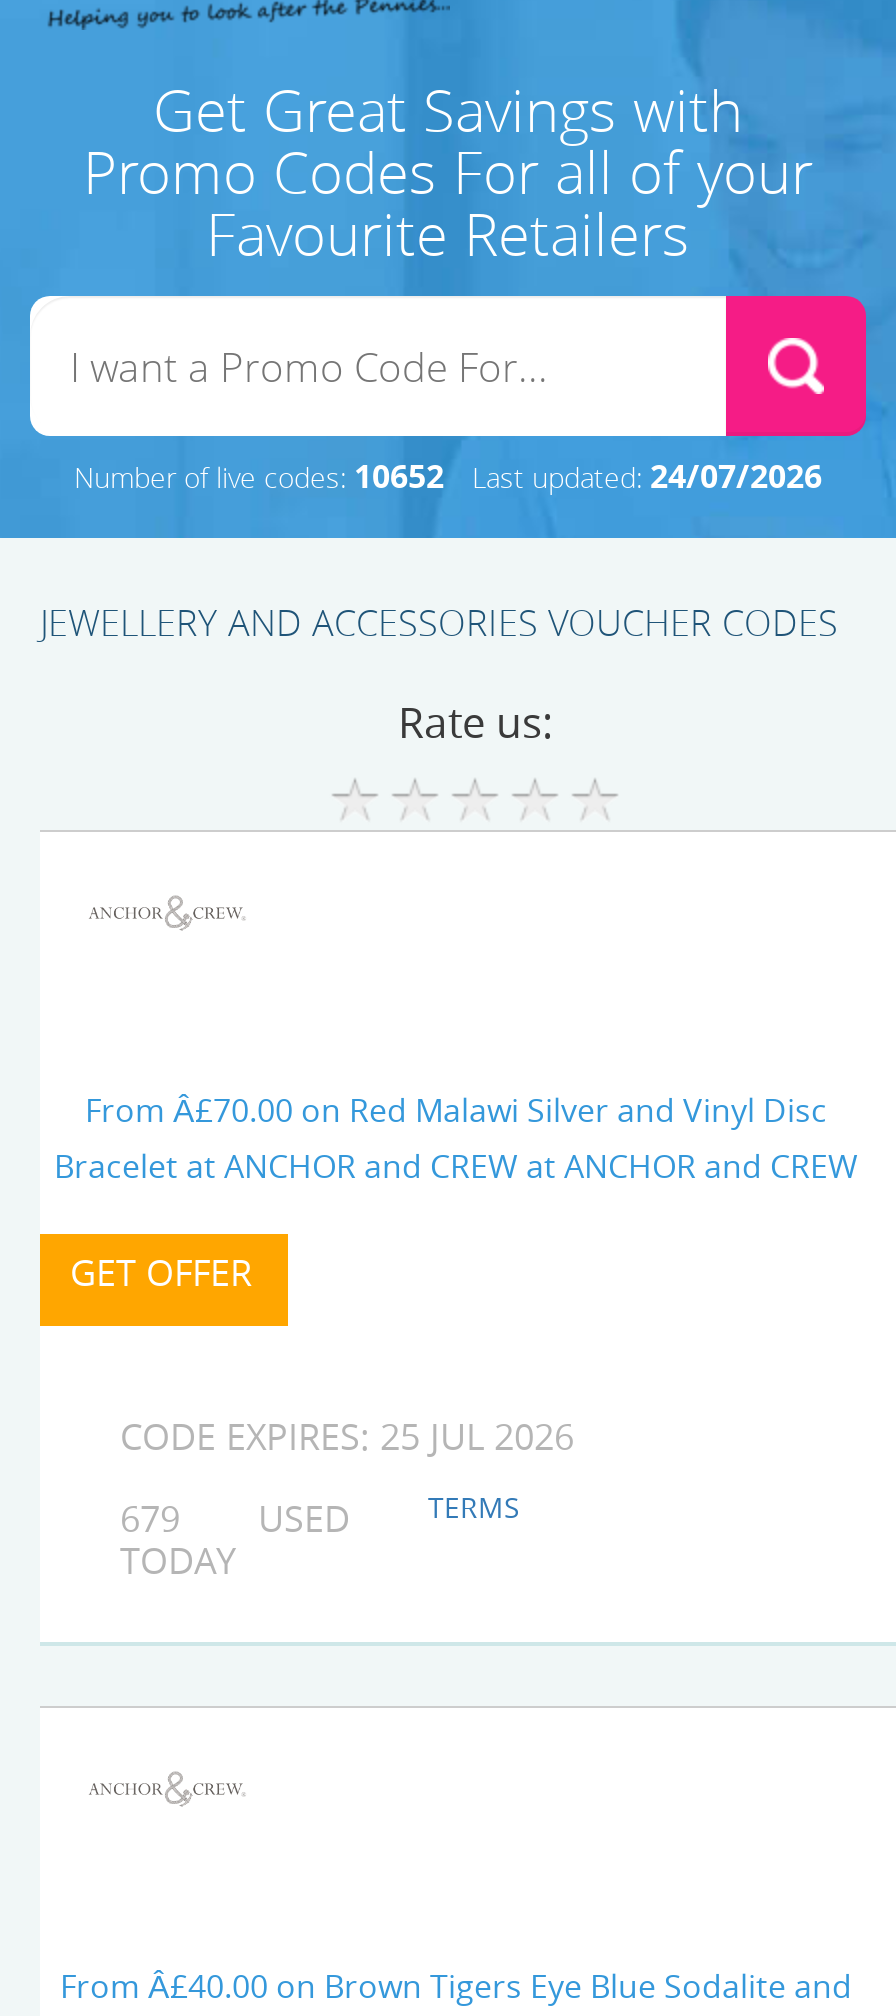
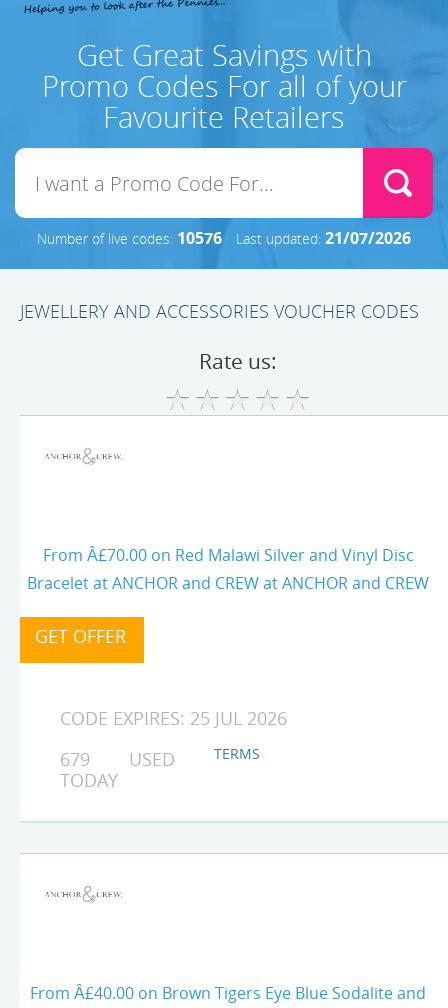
- Number of live codes: 10652
+ Number of live codes: 10576

- Last updated: 24/07/2026
+ Last updated: 21/07/2026
